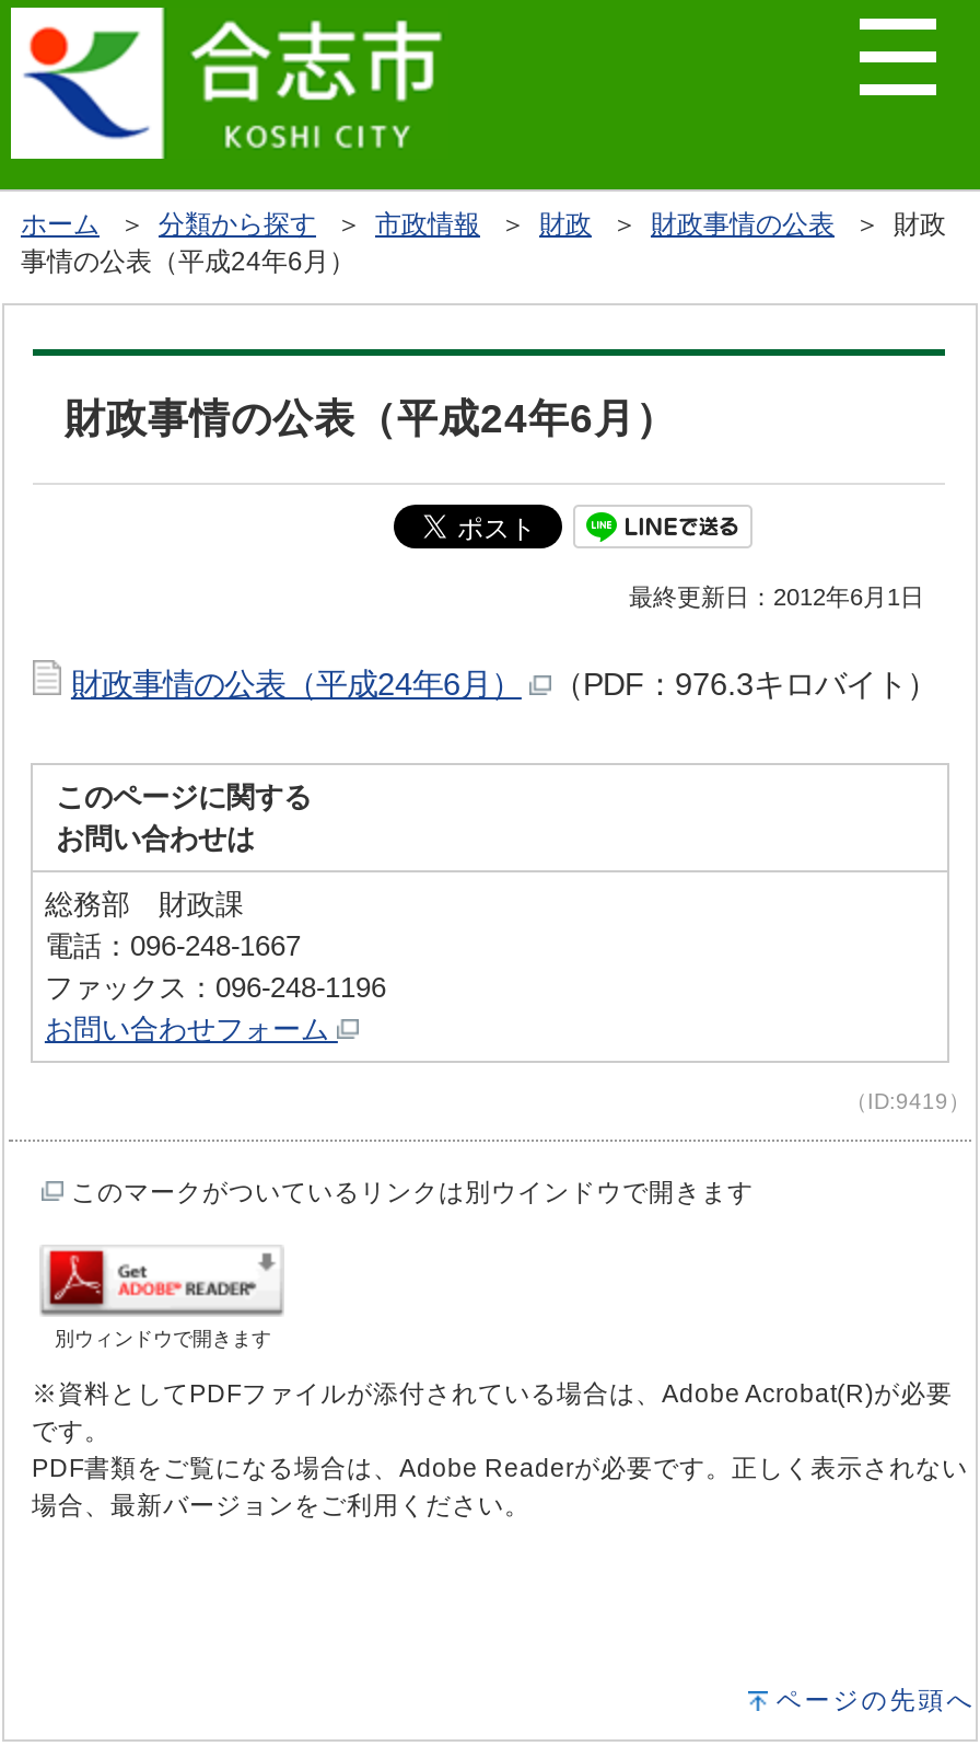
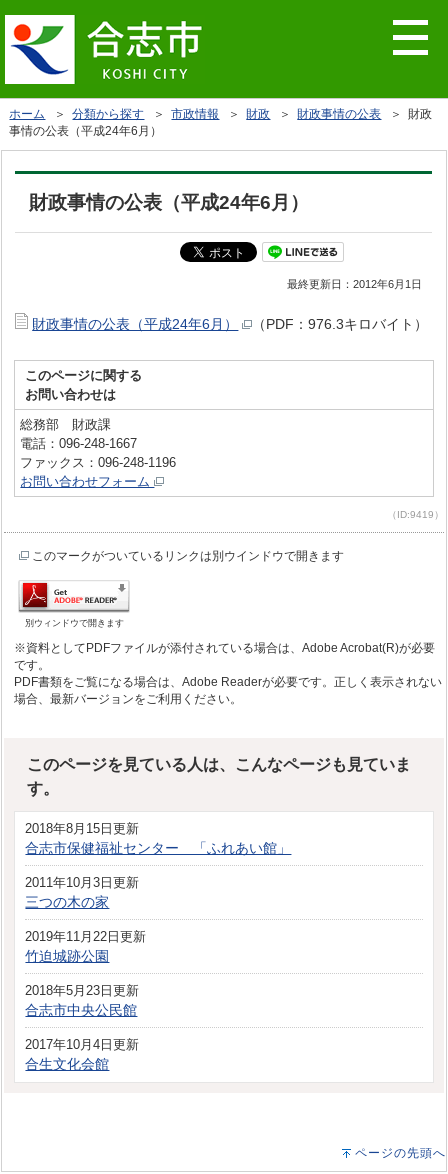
+ このページを見ている人は、こんなページも見ていま
+ す。
+ 2018年8月15日更新
+ 合志市保健福祉センター 「ふれあい館」
+ 2011年10月3日更新
+ 三つの木の家
+ 2019年11月22日更新
+ 竹迫城跡公園
+ 2018年5月23日更新
+ 合志市中央公民館
+ 2017年10月4日更新
+ 合生文化会館
